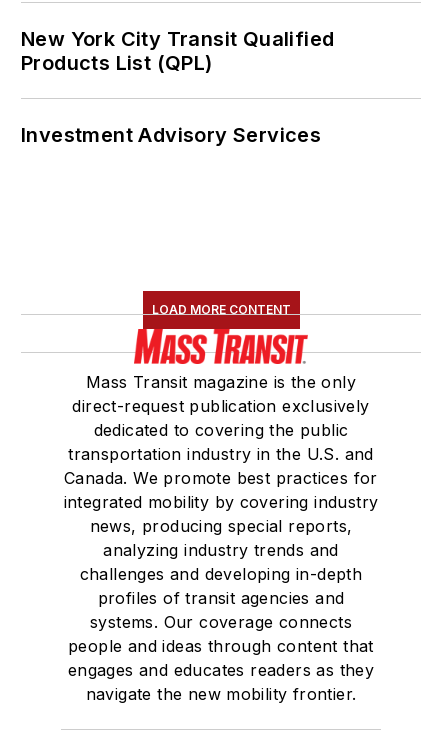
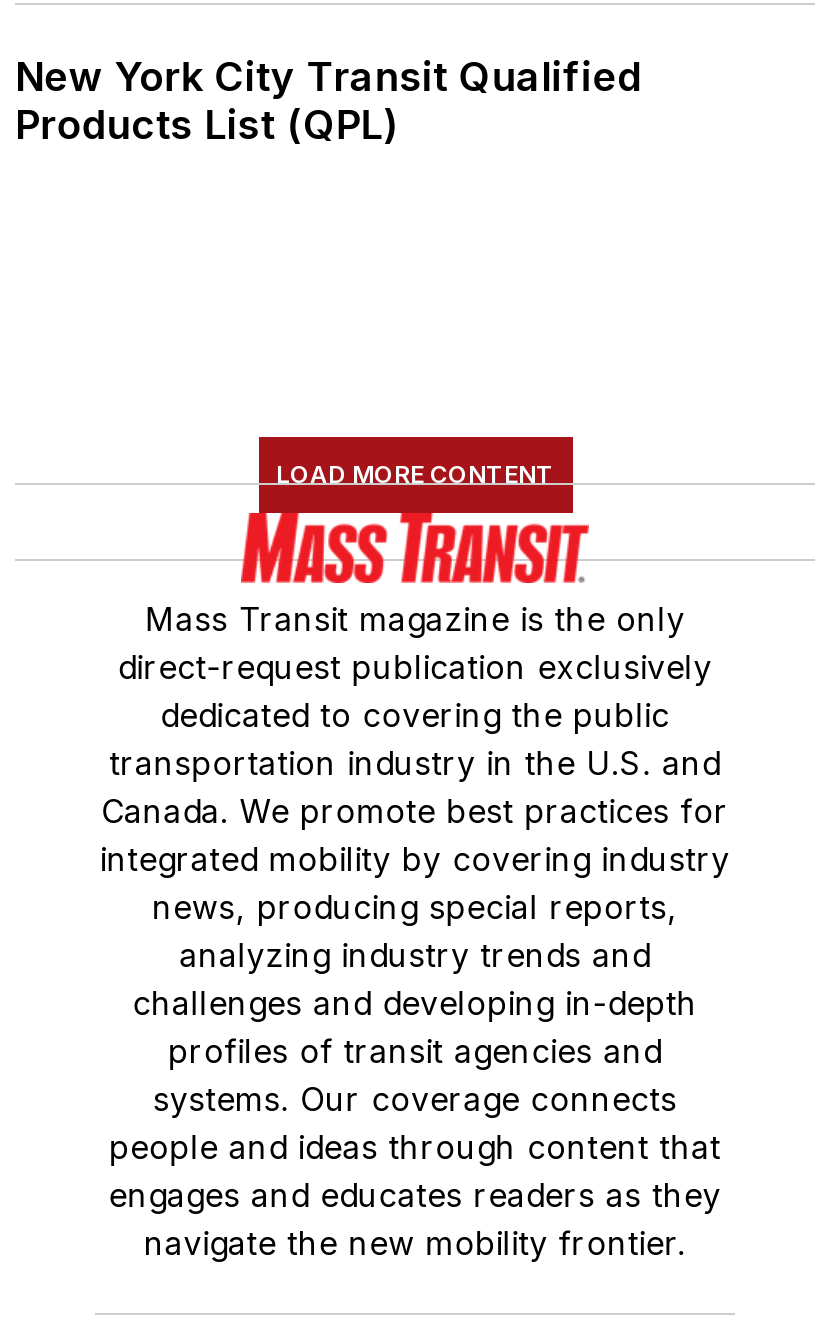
- Investment Advisory Services
